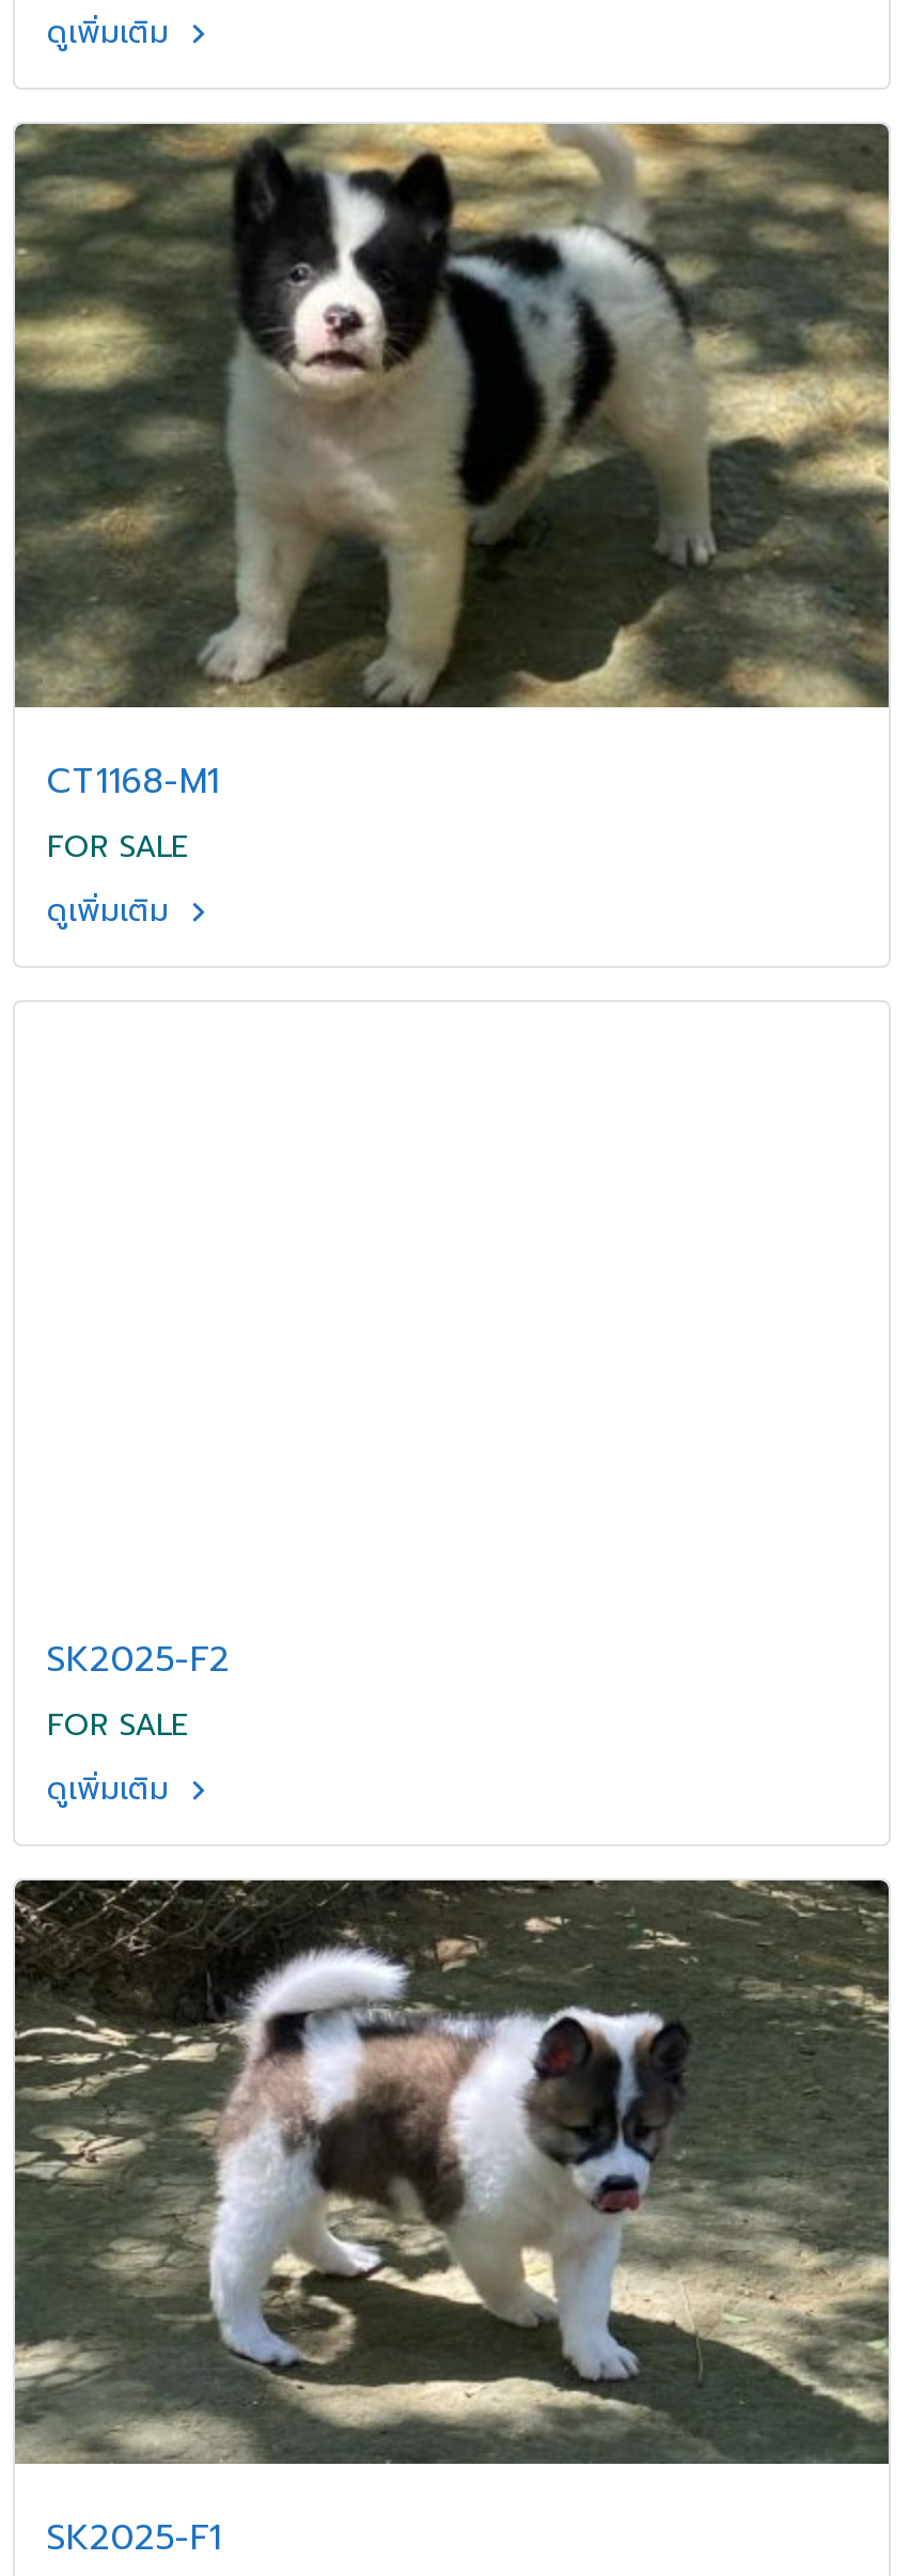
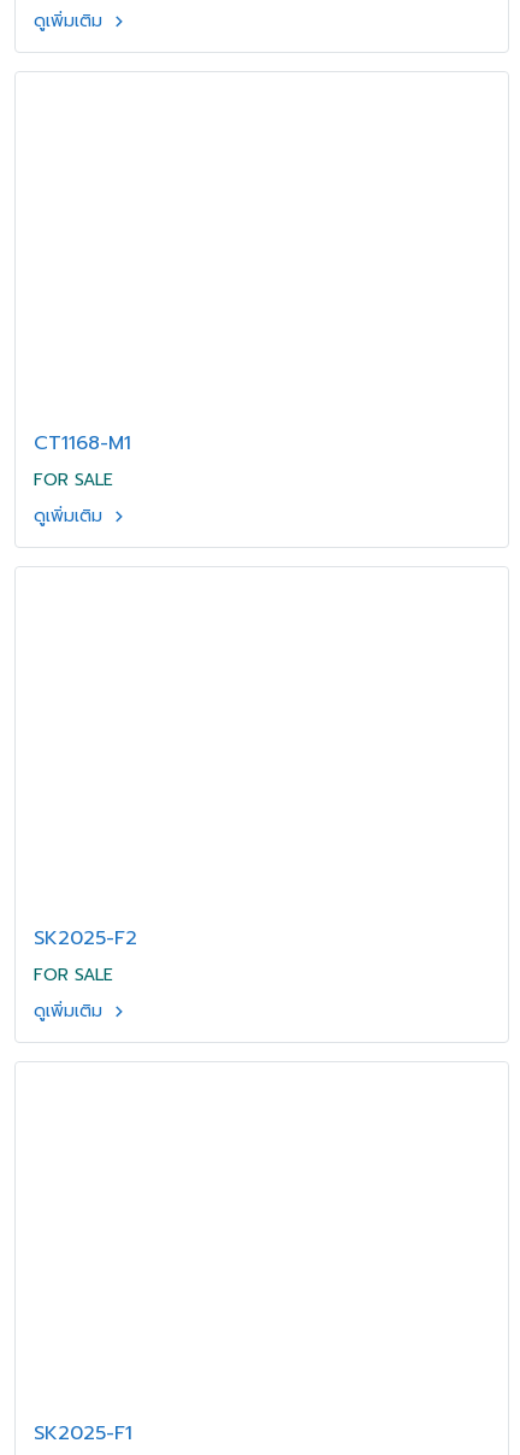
- [image]

- [image]
